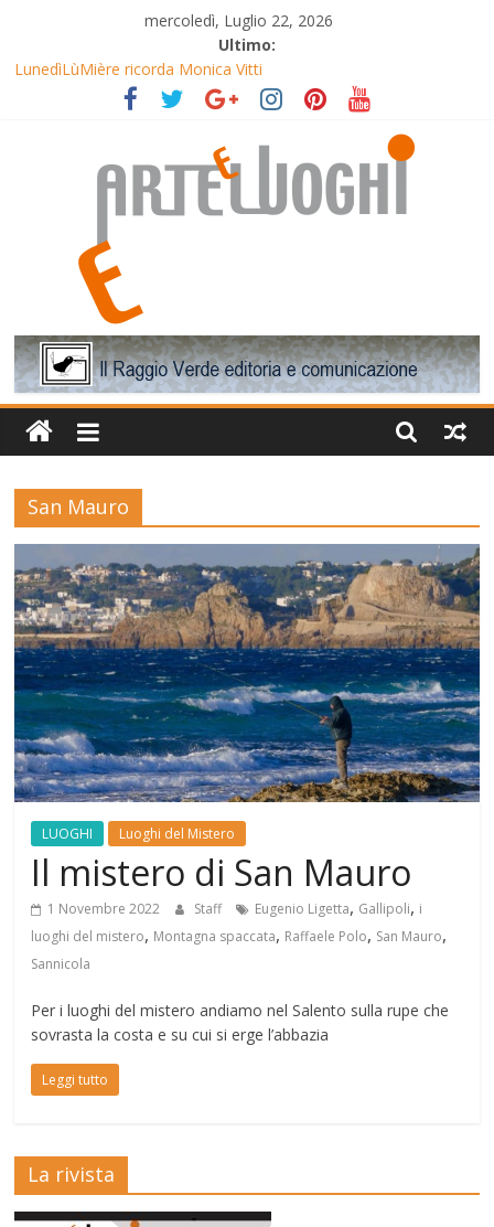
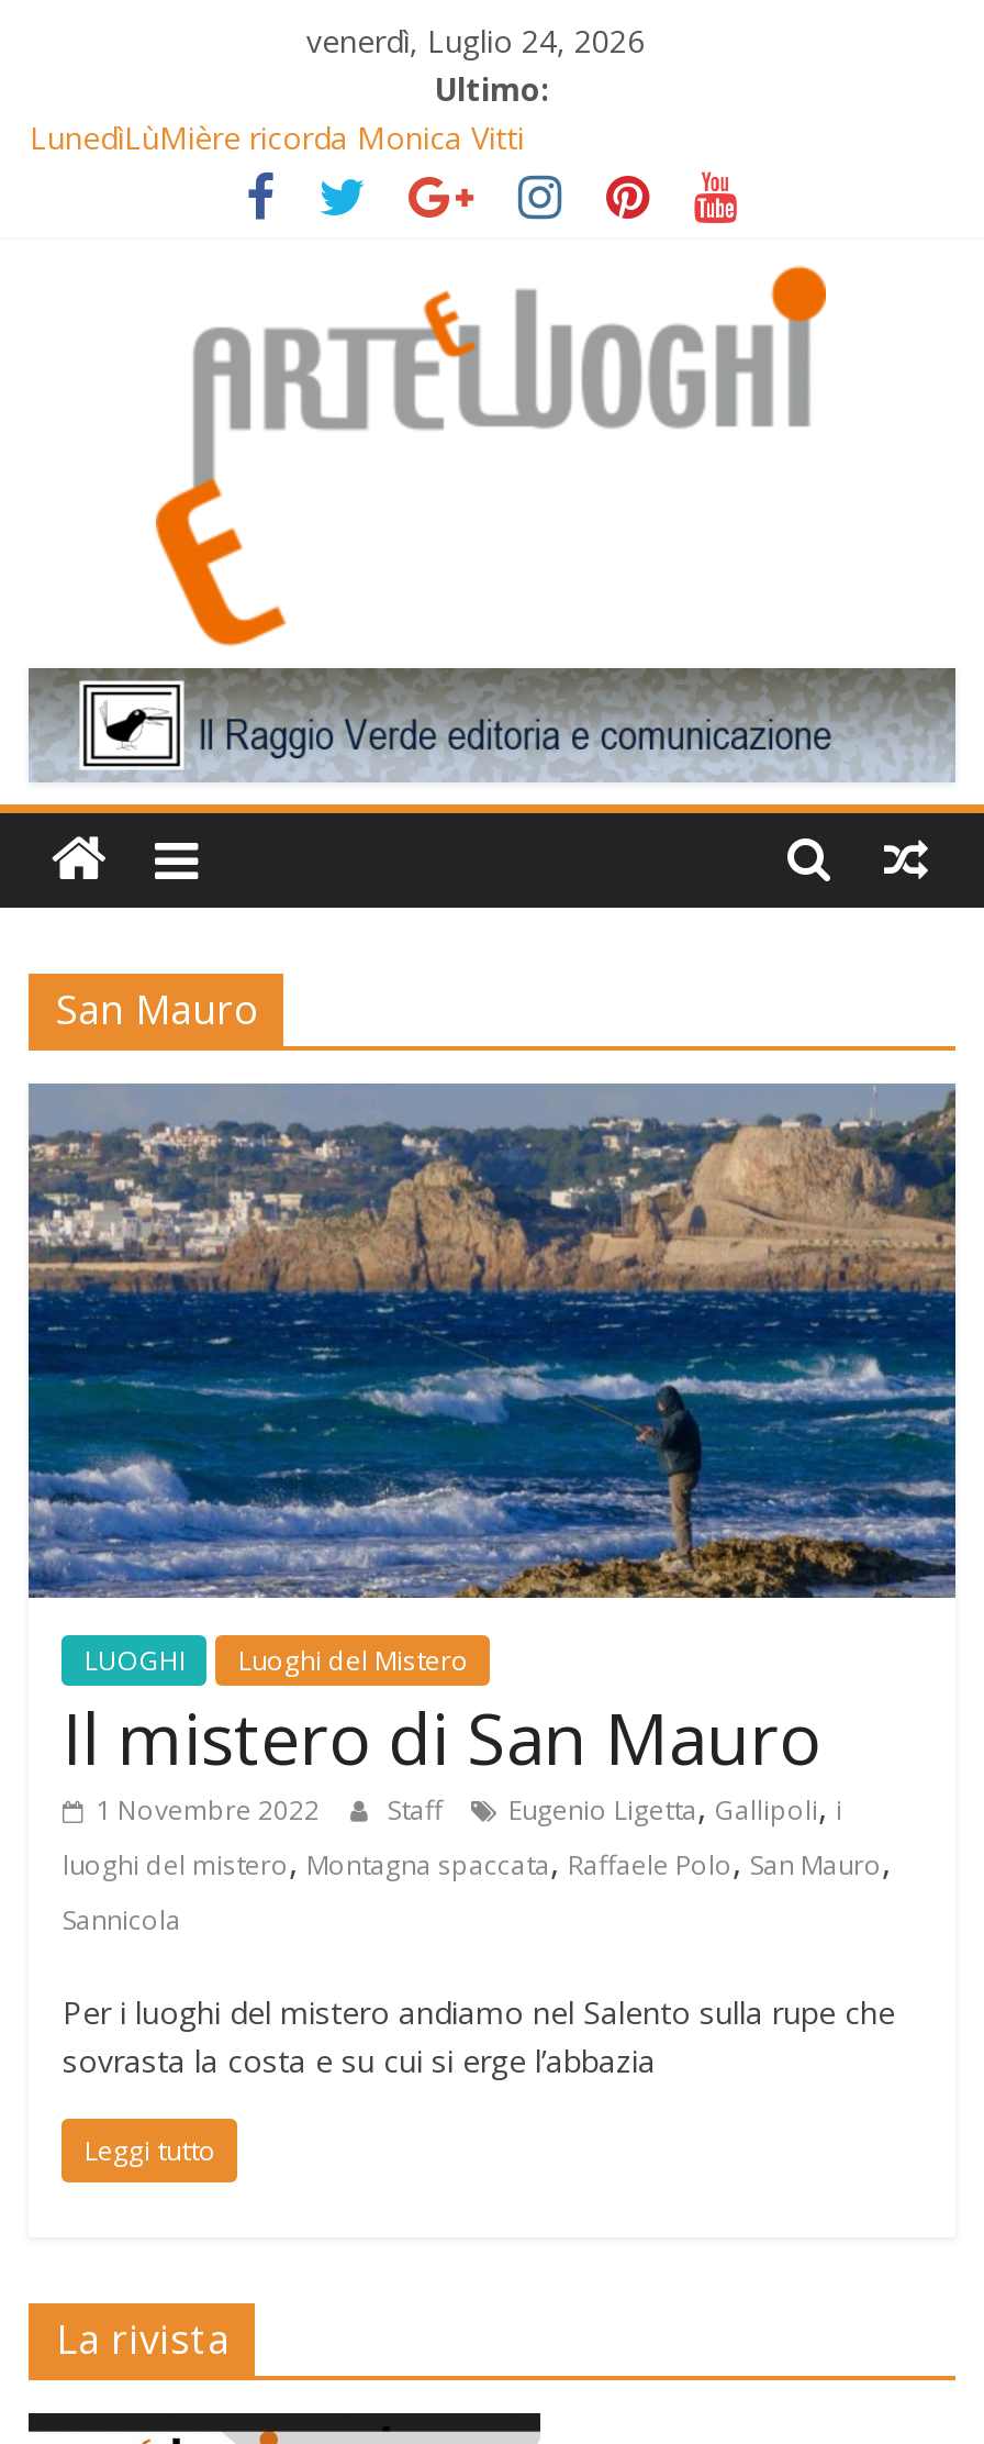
- mercoledì, Luglio 22, 2026
+ venerdì, Luglio 24, 2026
